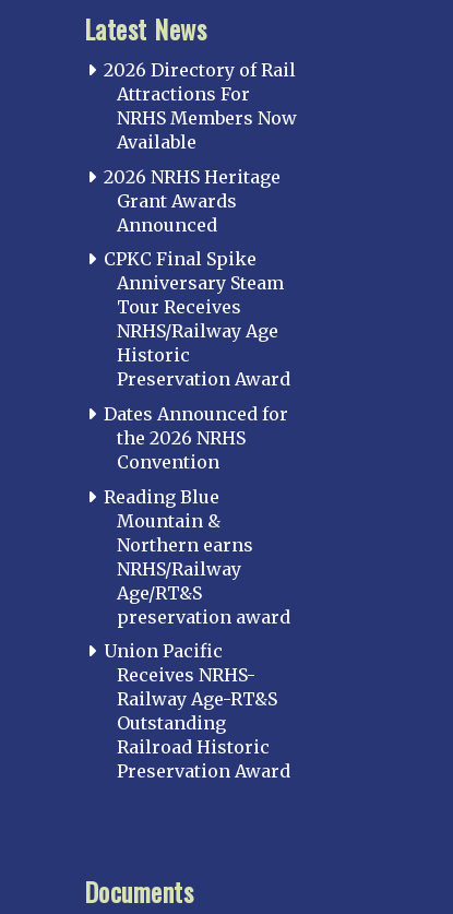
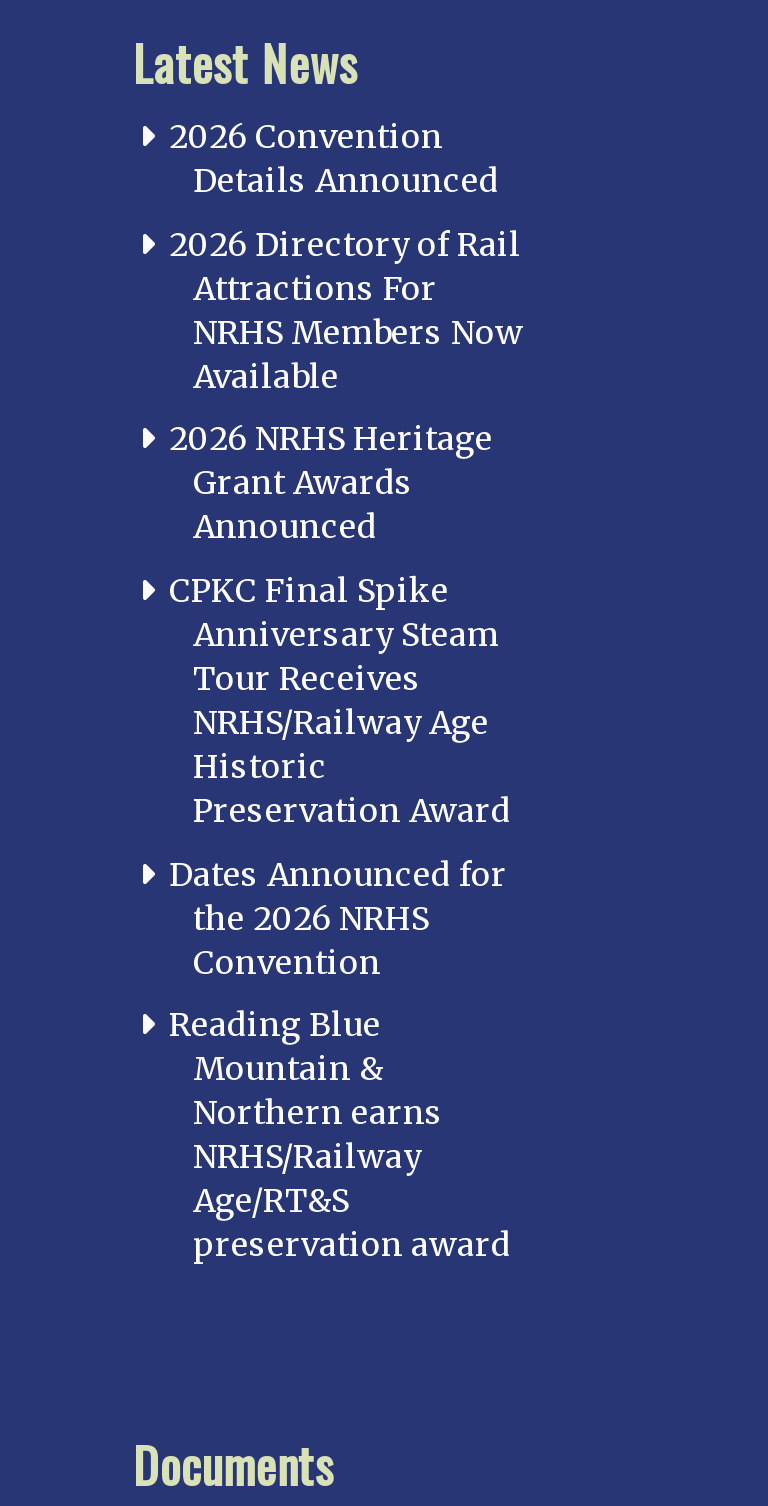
+ 2026 Convention
+ Details Announced

moved down: 2026 Directory of Rail | Attractions For | NRHS Members Now | ... | Age/RT&S | preservation award

- Union Pacific
- Receives NRHS-
- Railway Age-RT&S
- Outstanding
- Railroad Historic
- Preservation Award
